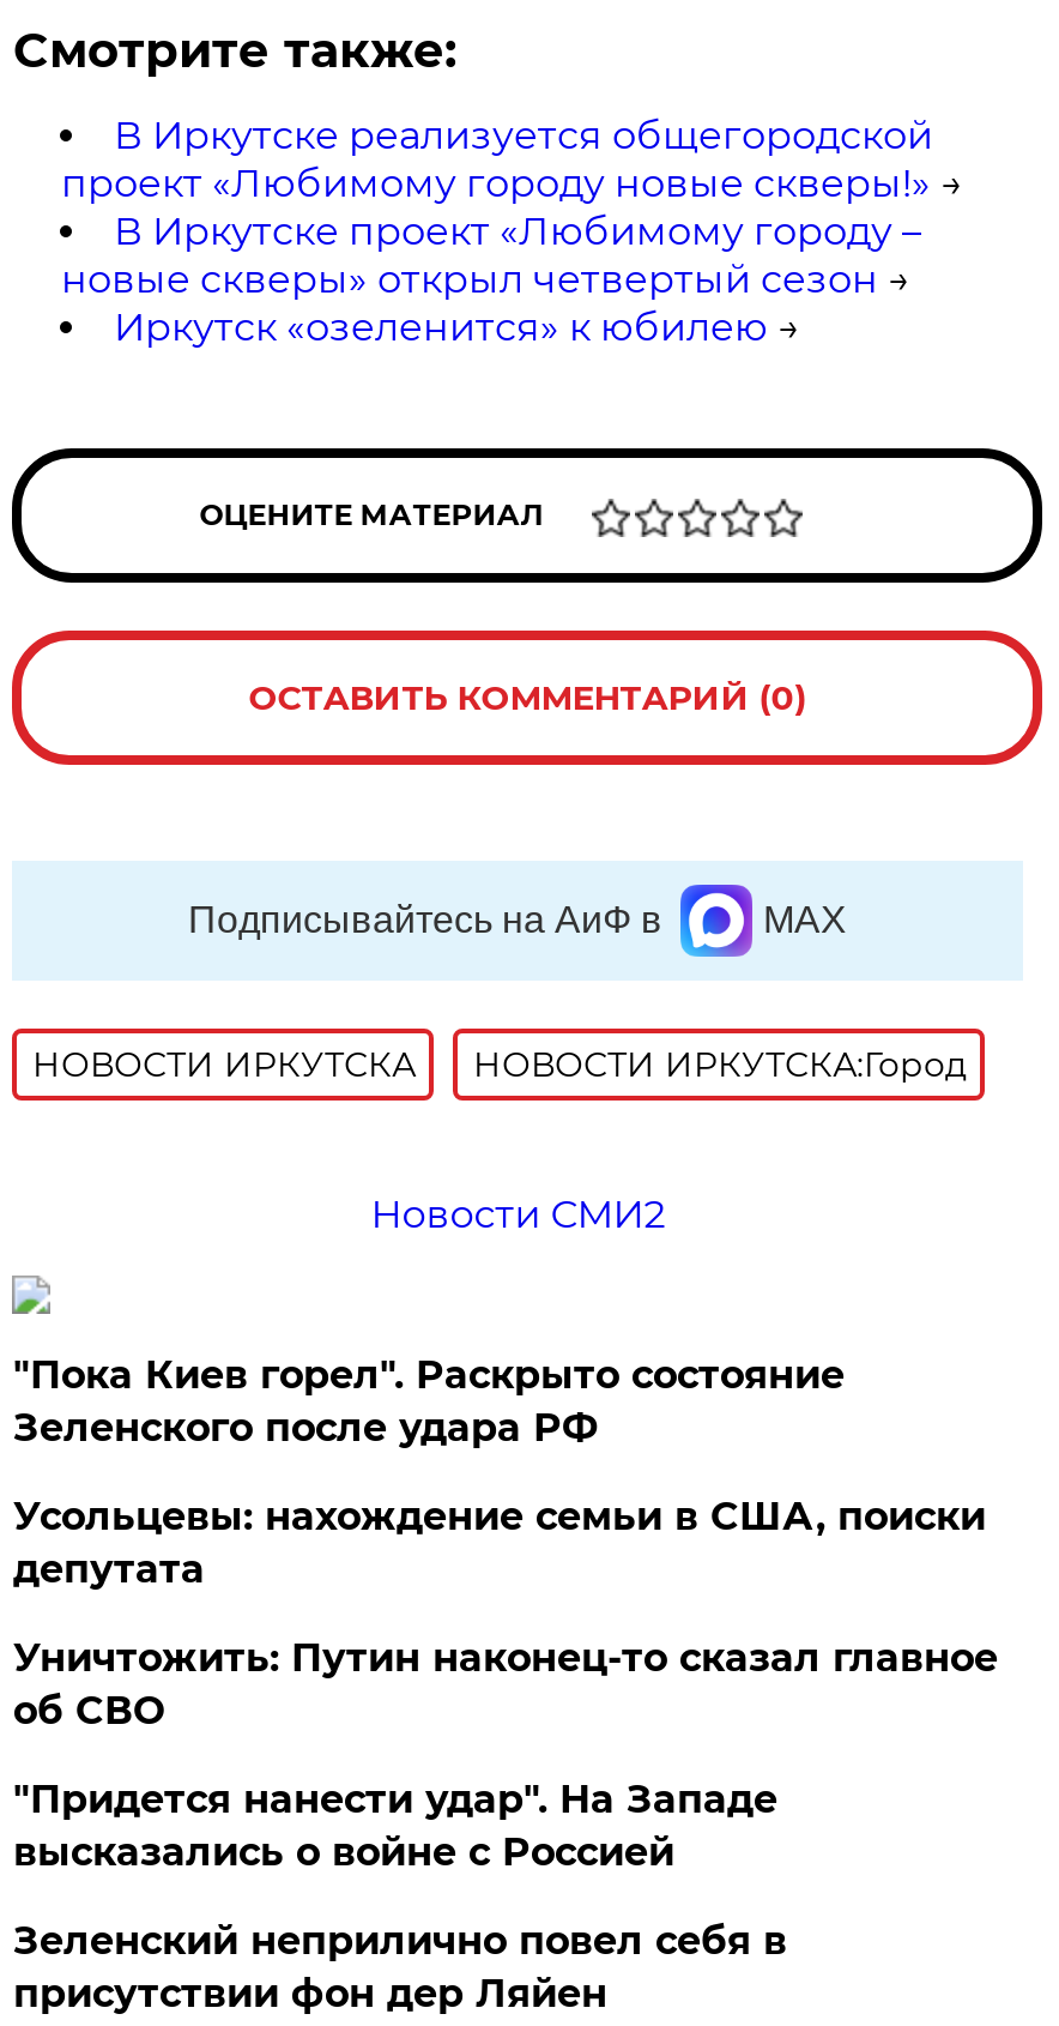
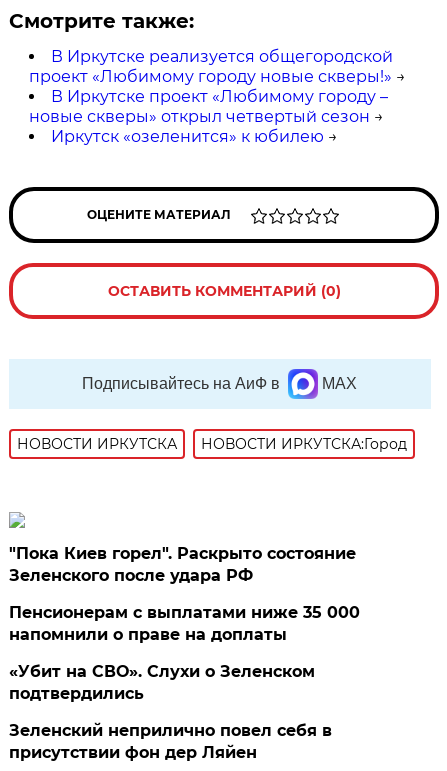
- Новости СМИ2

- Усольцевы: нахождение семьи в США, поиски
- депутата
- Уничтожить: Путин наконец-то сказал главное
- об СВО
- "Придется нанести удар". На Западе
- высказались о войне с Россией
+ Пенсионерам с выплатами ниже 35 000
+ напомнили о праве на доплаты
+ «Убит на СВО». Слухи о Зеленском
+ подтвердились
